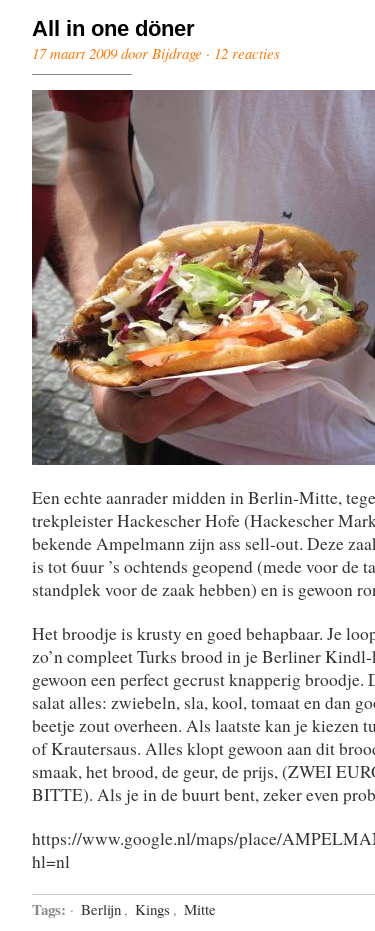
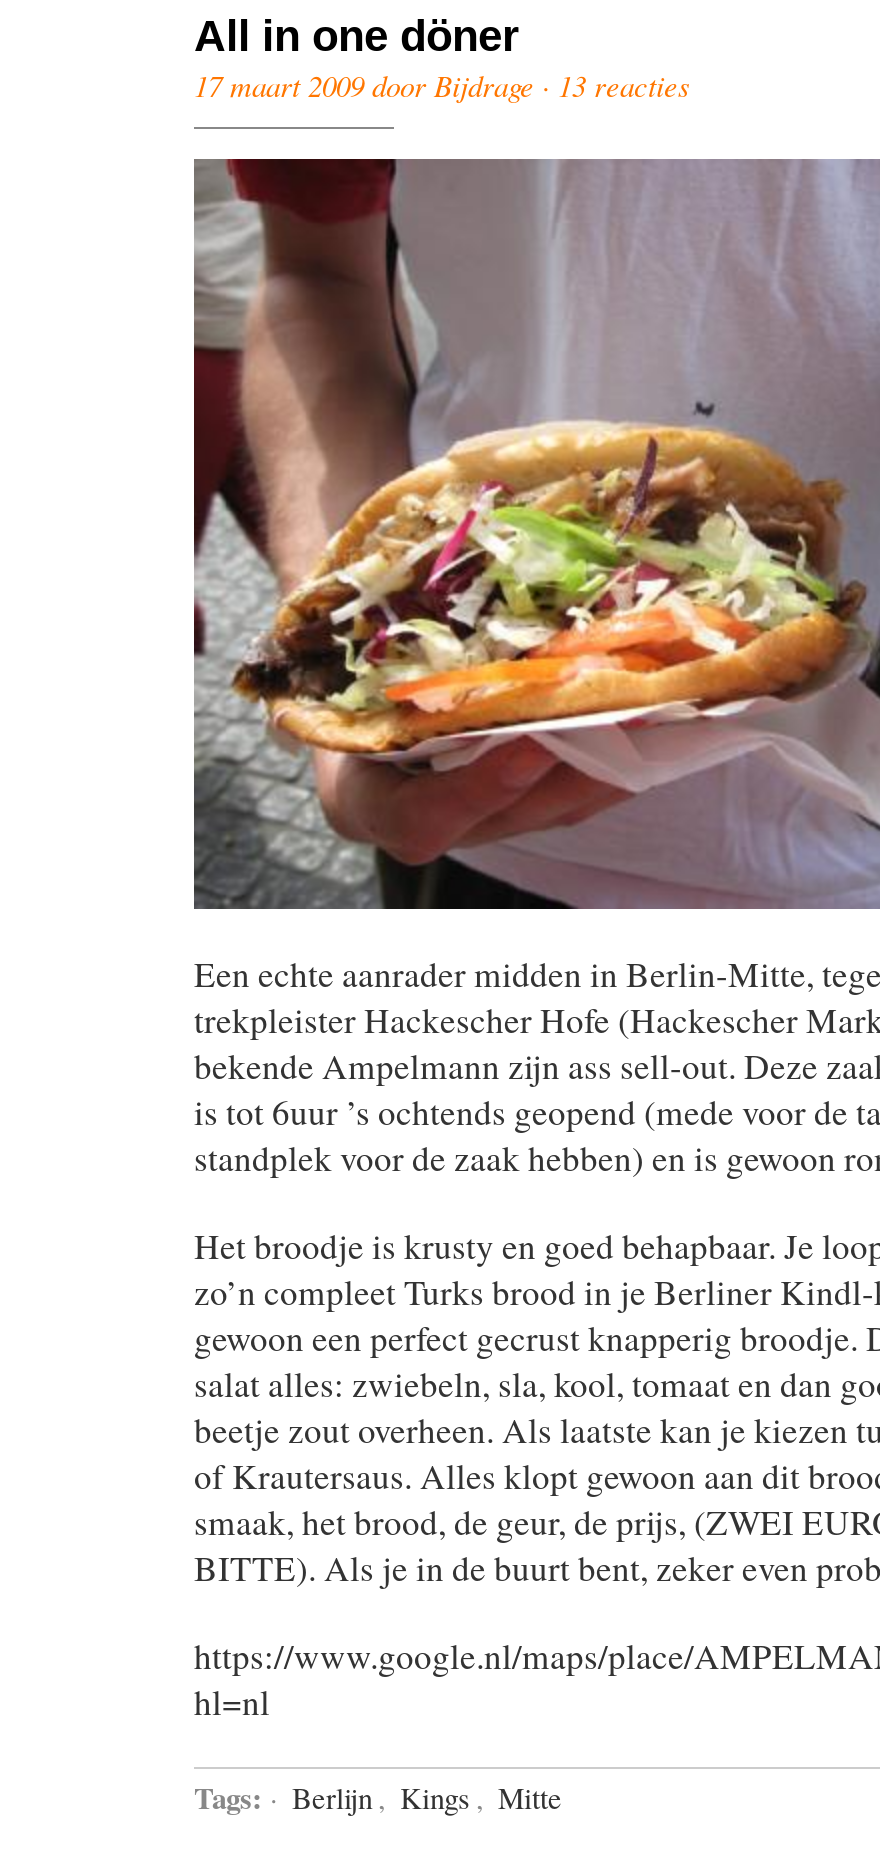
- 17 maart 2009 door Bijdrage · 12 reacties
+ 17 maart 2009 door Bijdrage · 13 reacties
